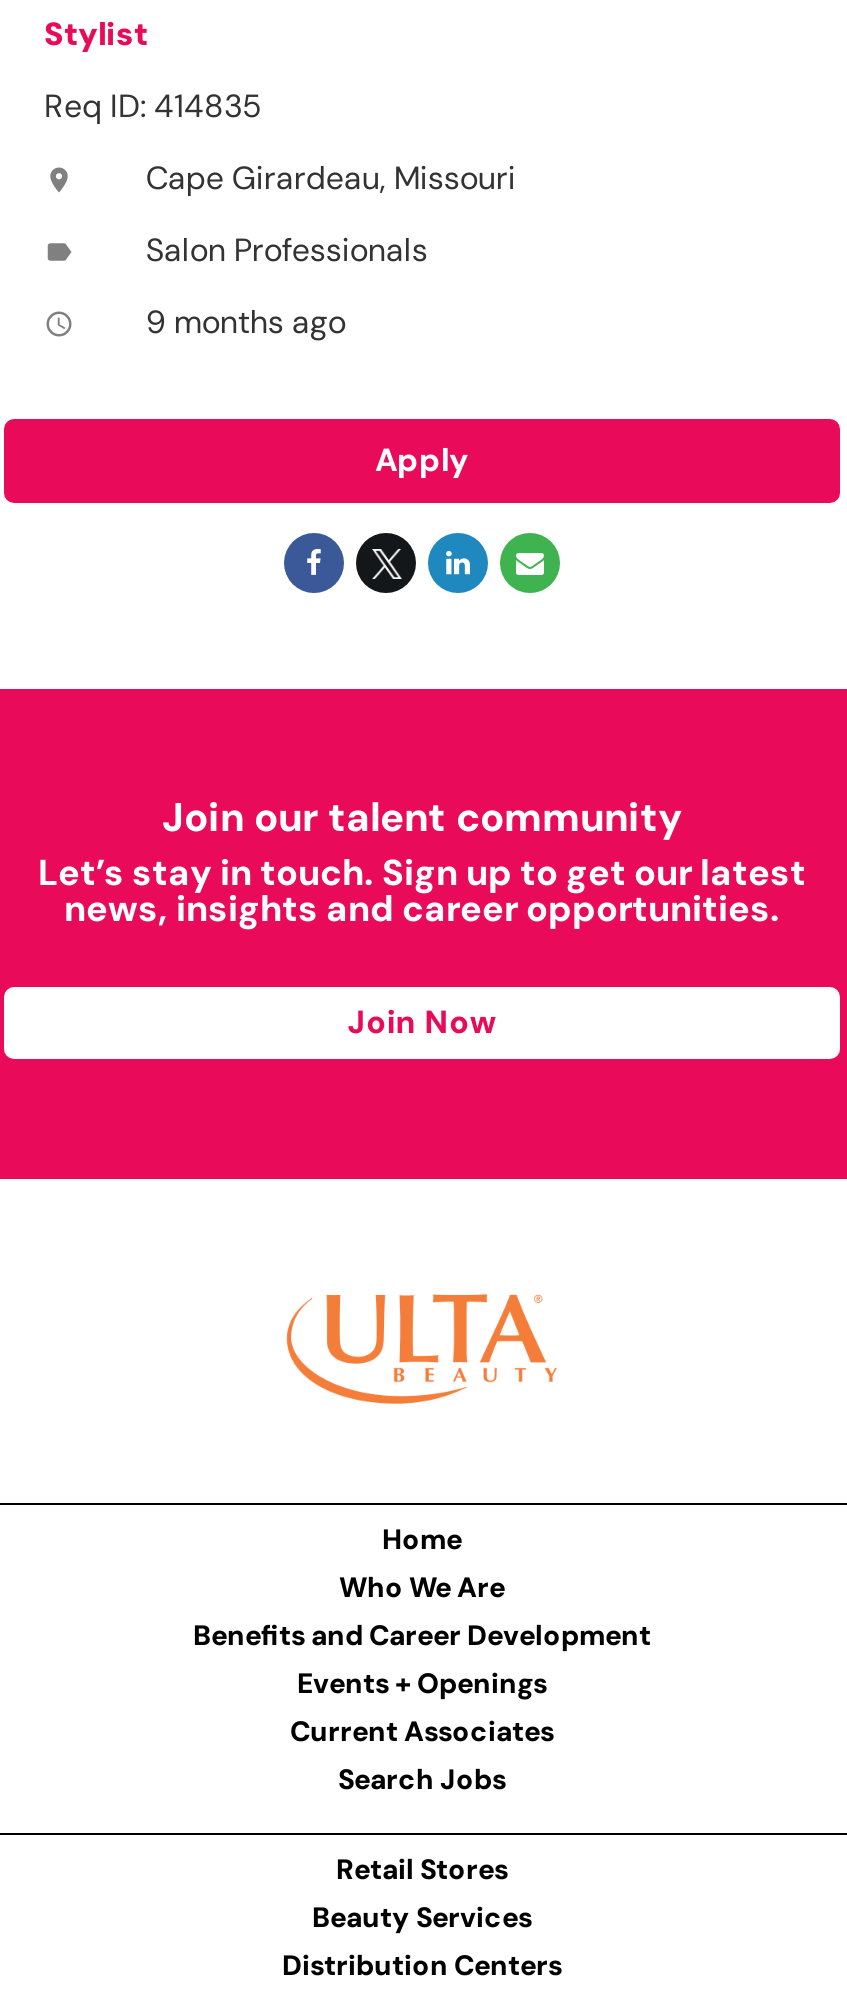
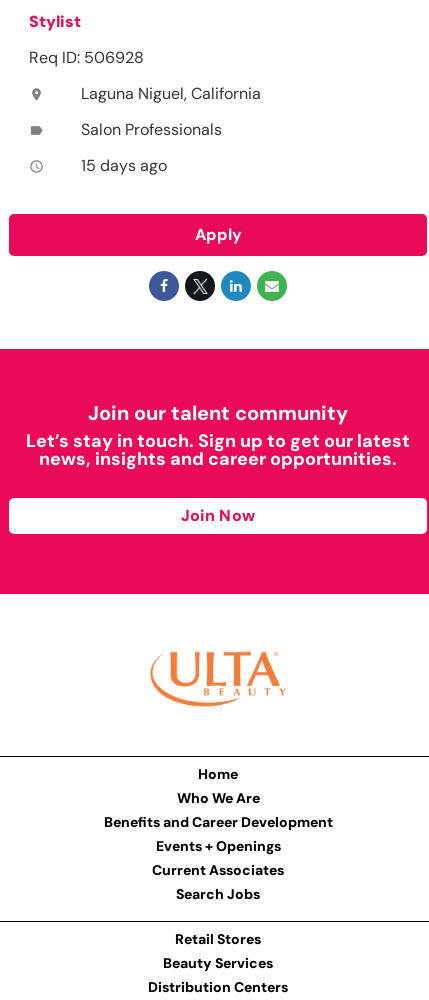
- Req ID: 414835
+ Req ID: 506928

- Cape Girardeau, Missouri
+ Laguna Niguel, California

- 9 months ago
+ 15 days ago
